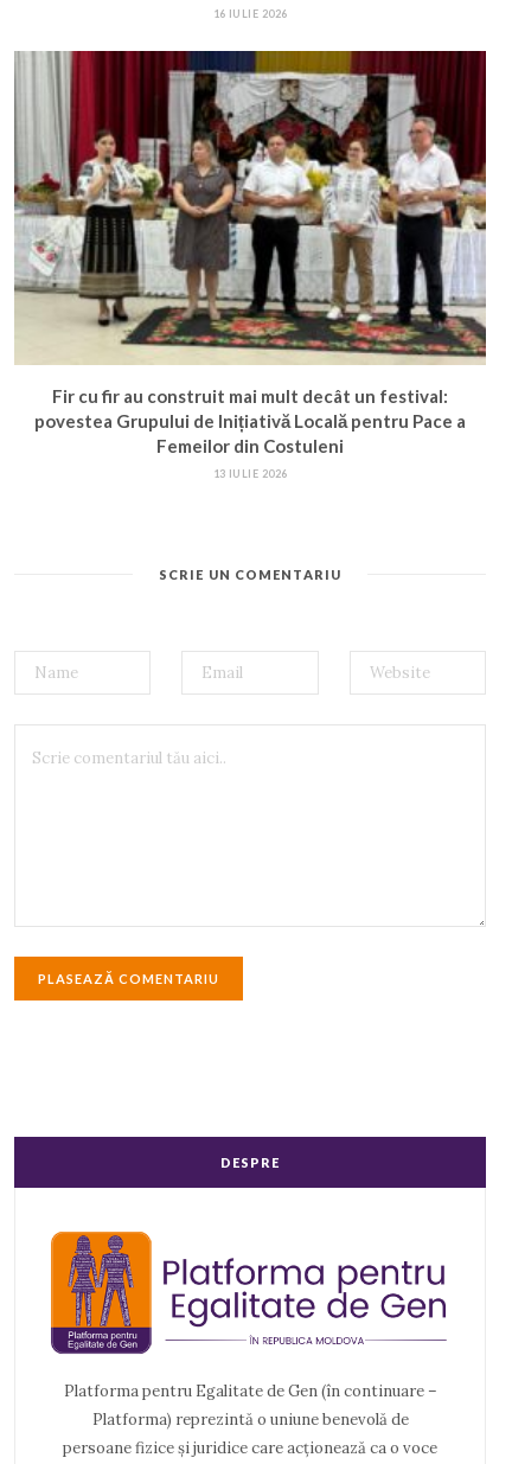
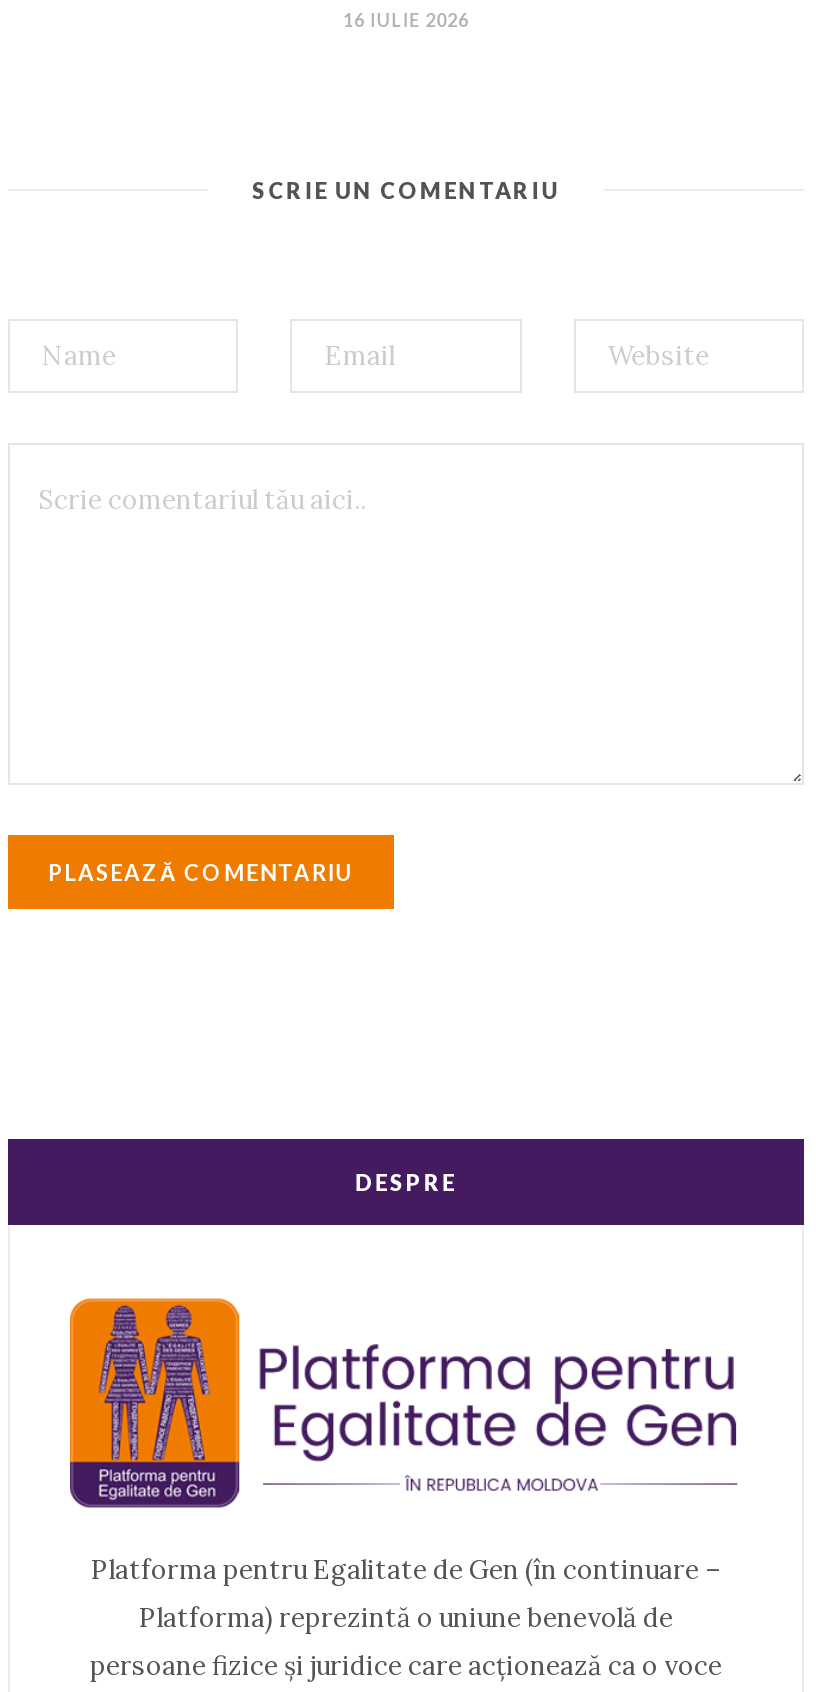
- [image]
- Fir cu fir au construit mai mult decât un festival:
- povestea Grupului de Inițiativă Locală pentru Pace a
- Femeilor din Costuleni
- 13 IULIE 2026
